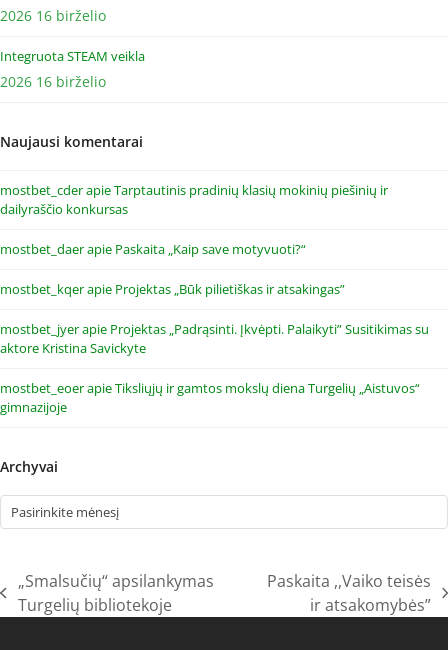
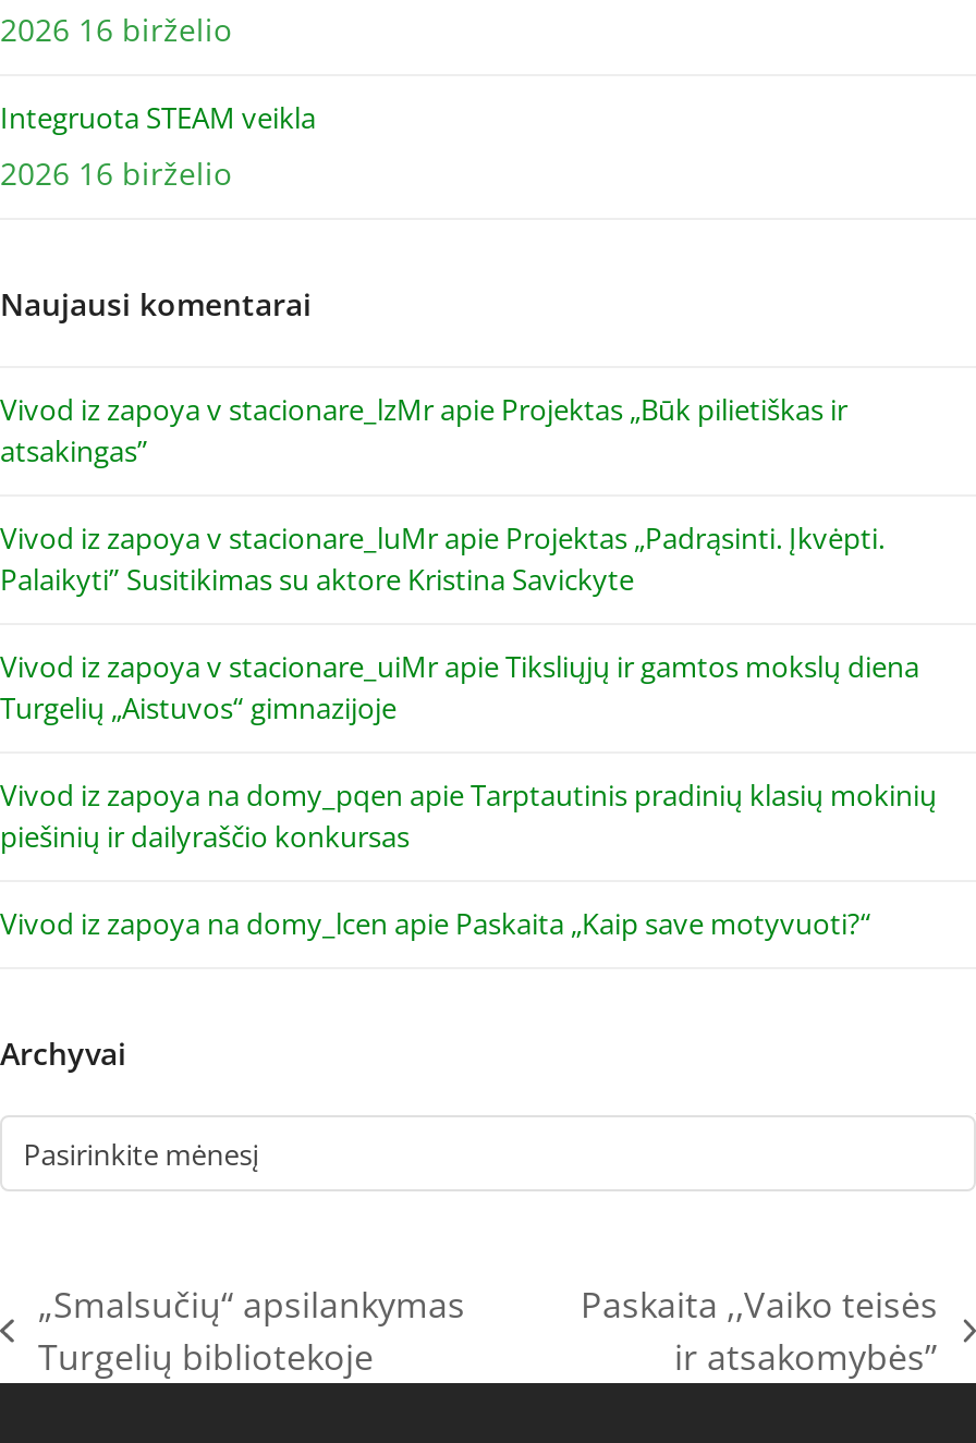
- mostbet_cder apie Tarptautinis pradinių klasių mokinių piešinių ir
- dailyraščio konkursas
+ Vivod iz zapoya v stacionare_lzMr apie Projektas „Būk pilietiškas ir
+ atsakingas”

- mostbet_daer apie Paskaita „Kaip save motyvuoti?“
+ Vivod iz zapoya v stacionare_luMr apie Projektas „Padrąsinti. Įkvėpti.
+ Palaikyti” Susitikimas su aktore Kristina Savickyte

- mostbet_kqer apie Projektas „Būk pilietiškas ir atsakingas”
+ Vivod iz zapoya v stacionare_uiMr apie Tiksliųjų ir gamtos mokslų diena
+ Turgelių „Aistuvos“ gimnazijoje

- mostbet_jyer apie Projektas „Padrąsinti. Įkvėpti. Palaikyti” Susitikimas su
- aktore Kristina Savickyte
+ Vivod iz zapoya na domy_pqen apie Tarptautinis pradinių klasių mokinių
+ piešinių ir dailyraščio konkursas

- mostbet_eoer apieTiksliųjų ir gamtos mokslų diena Turgelių „Aistuvos“
- gimnazijoje
+ Vivod iz zapoya na domy_lcen apie Paskaita „Kaip save motyvuoti?“
